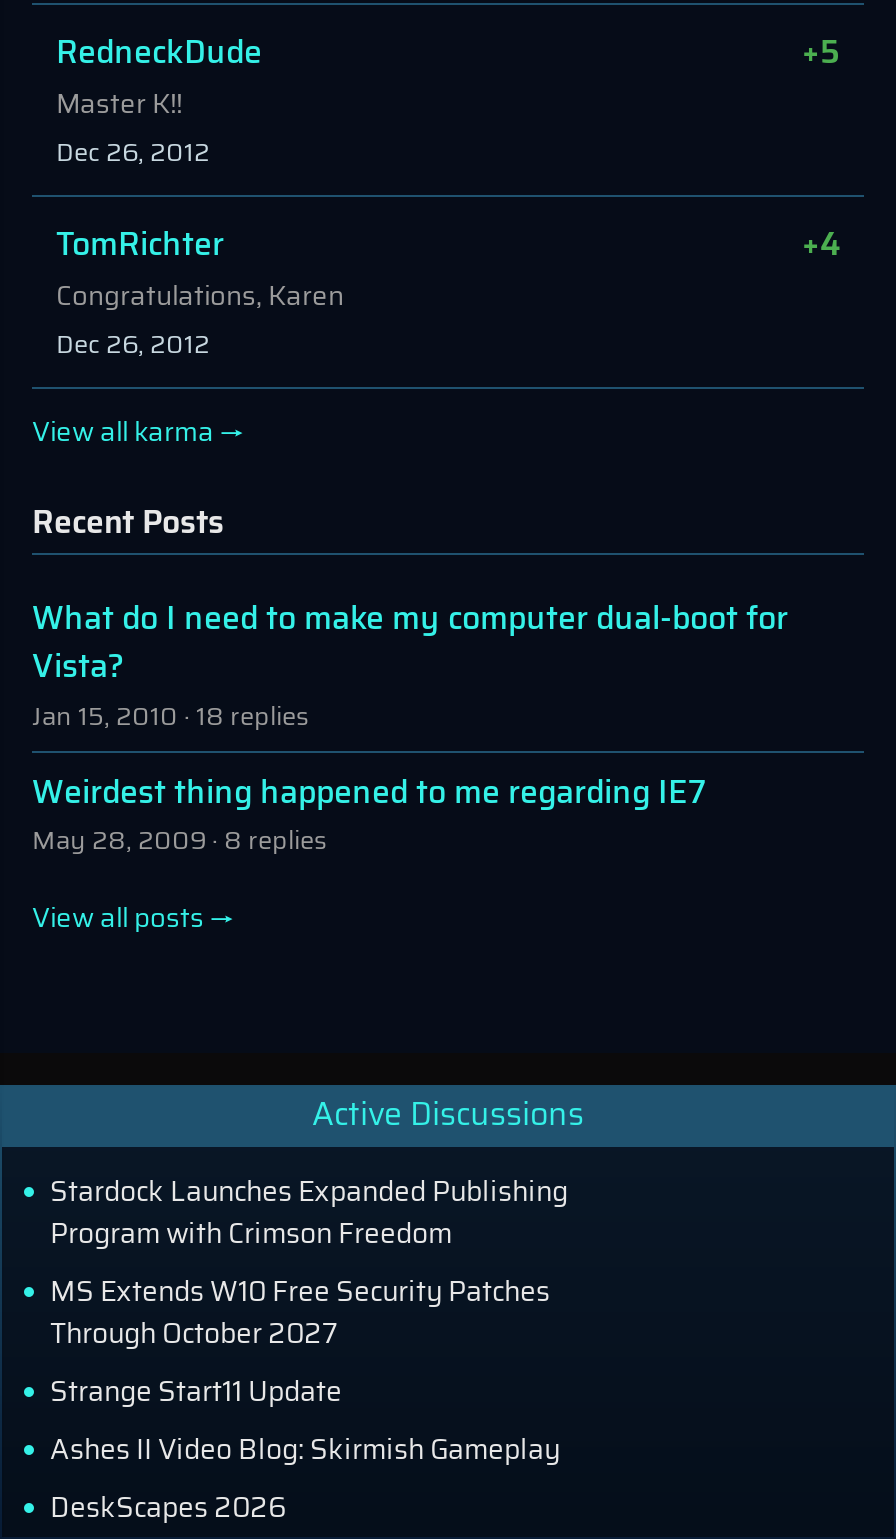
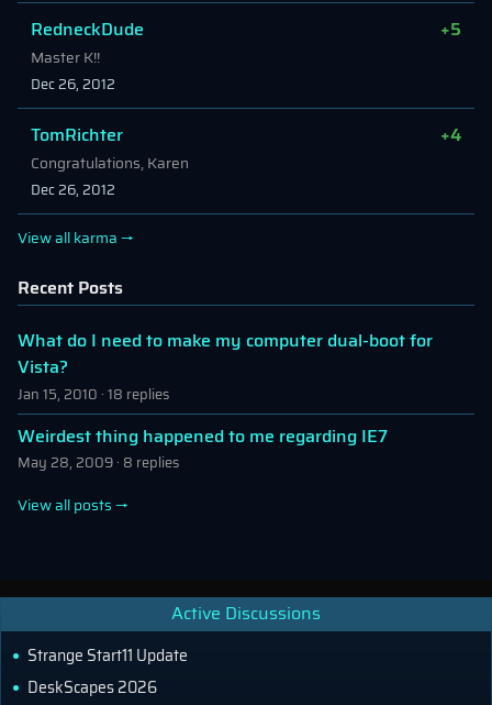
- Stardock Launches Expanded Publishing
- Program with Crimson Freedom
- MS Extends W10 Free Security Patches
- Through October 2027

- Ashes II Video Blog: Skirmish Gameplay
